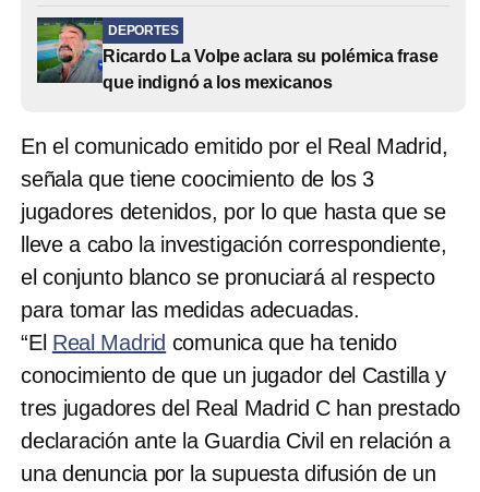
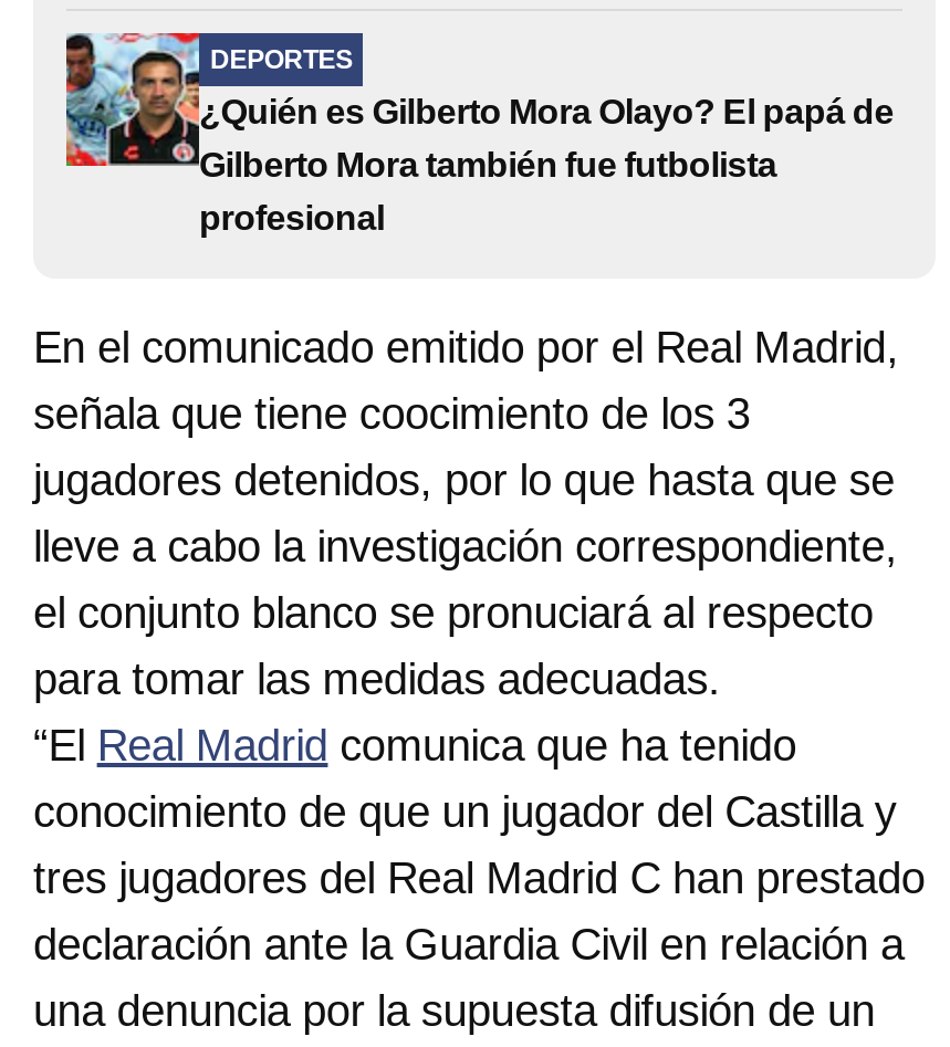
- [image]
- Ricardo La Volpe aclara su polémica frase
- que indignó a los mexicanos
+ [image]
+ ¿Quién es Gilberto Mora Olayo? El papá de
+ Gilberto Mora también fue futbolista
+ profesional
